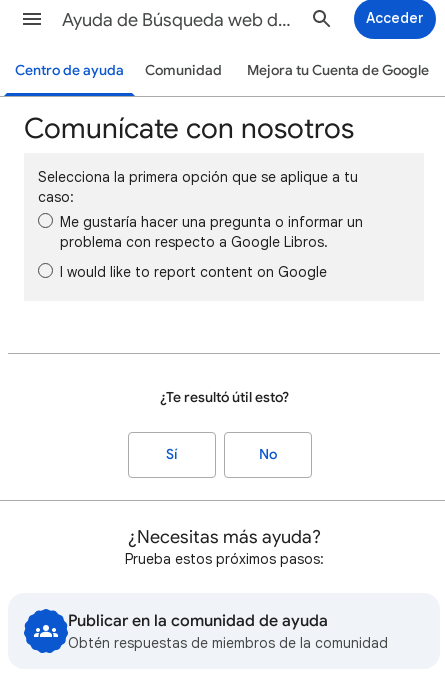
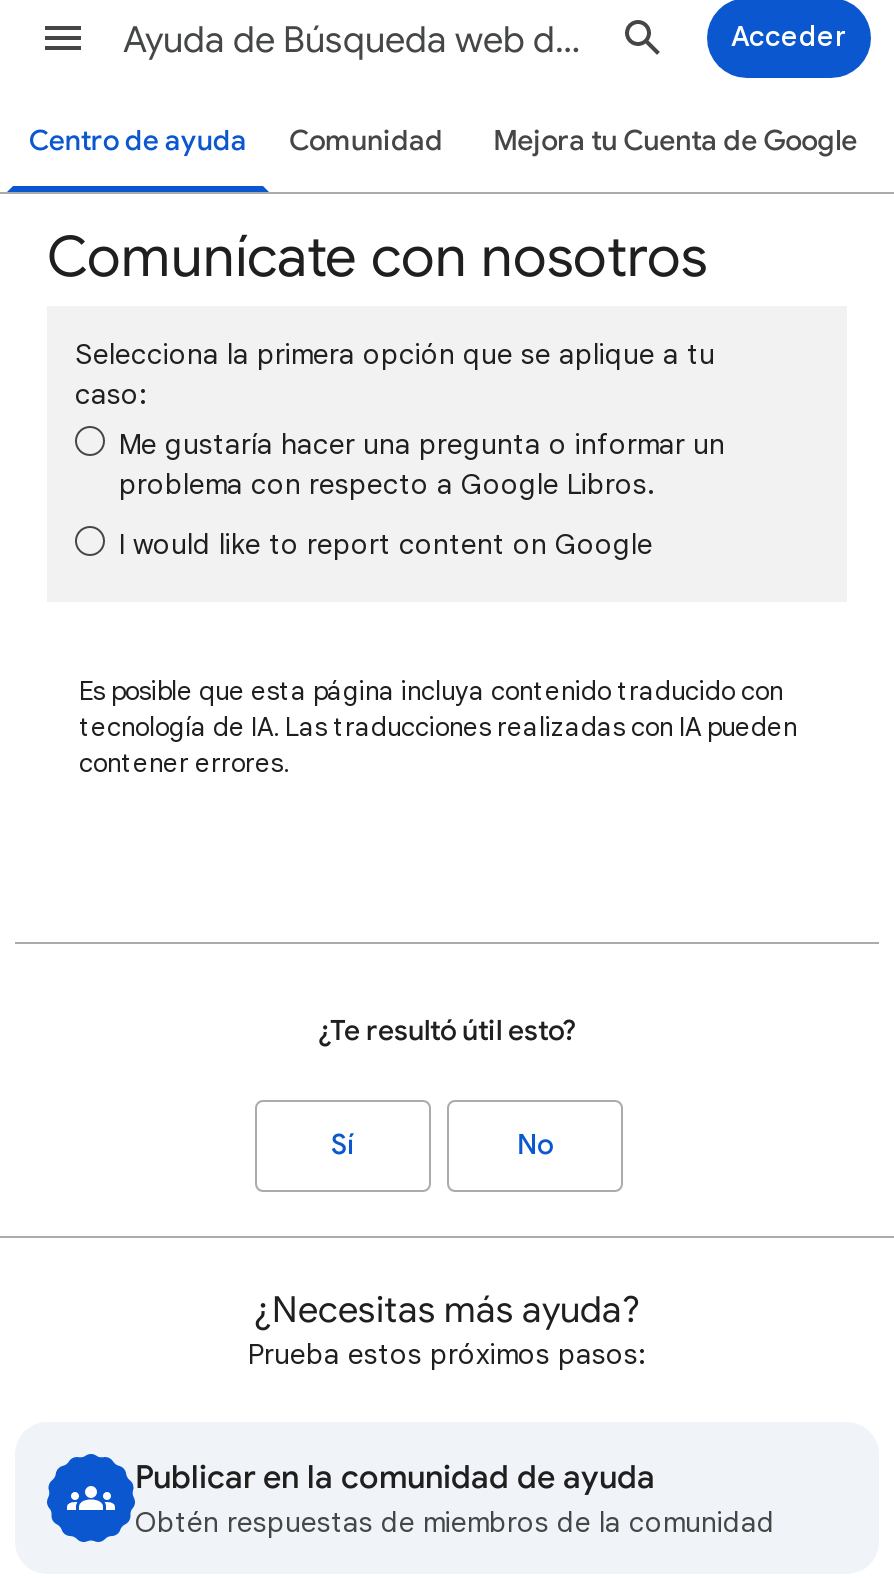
+ Es posible que esta página incluya contenido traducido con
+ tecnología de IA. Las traducciones realizadas con IA pueden
+ contener errores.
